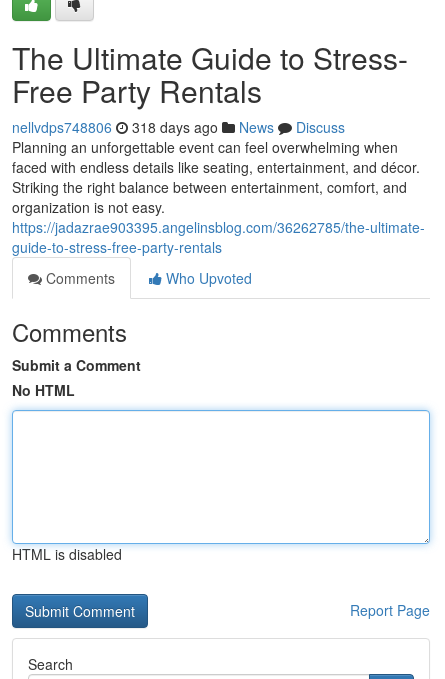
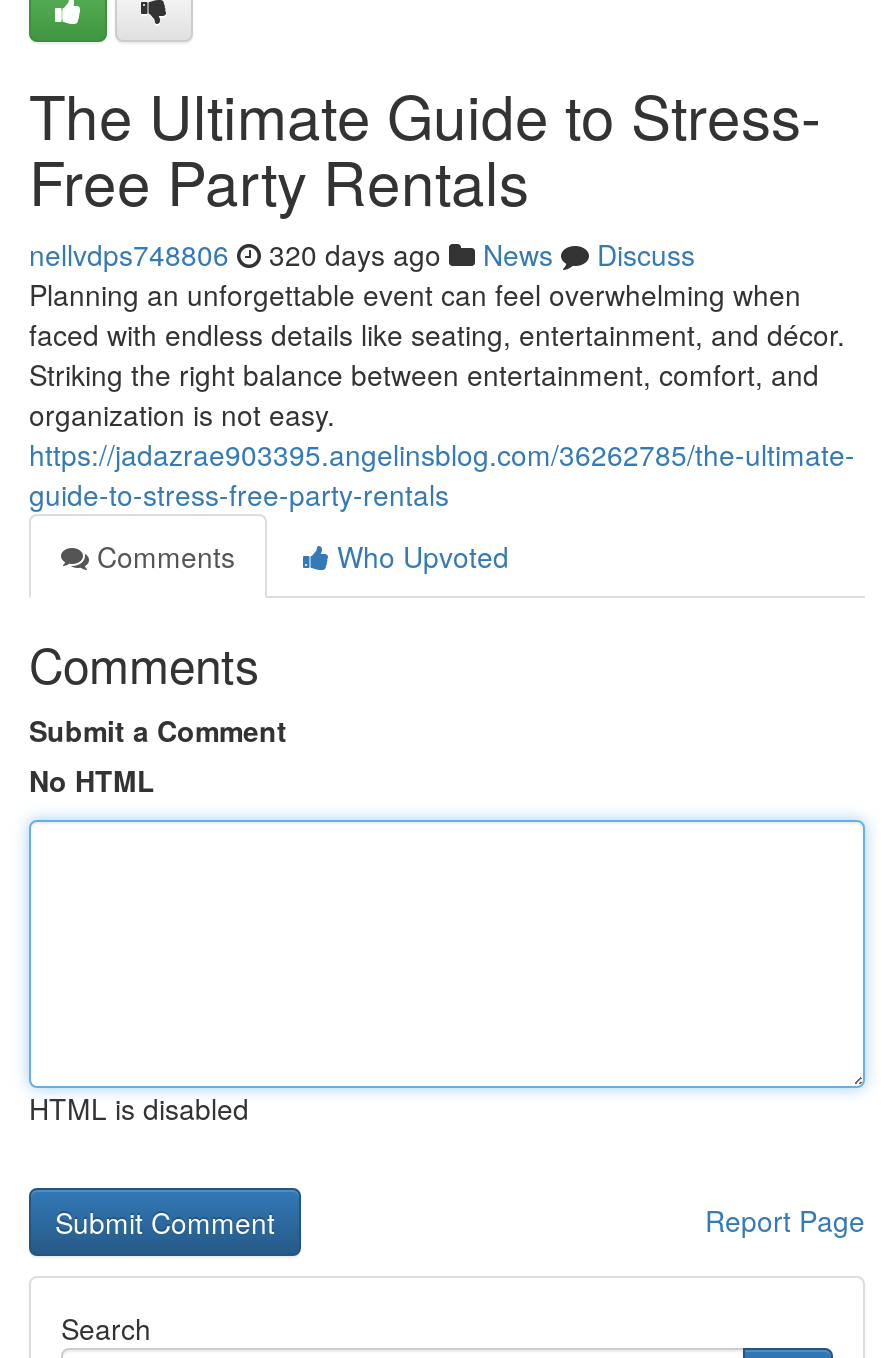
- nellvdps748806 318 days ago News Discuss
+ nellvdps748806 320 days ago News Discuss
